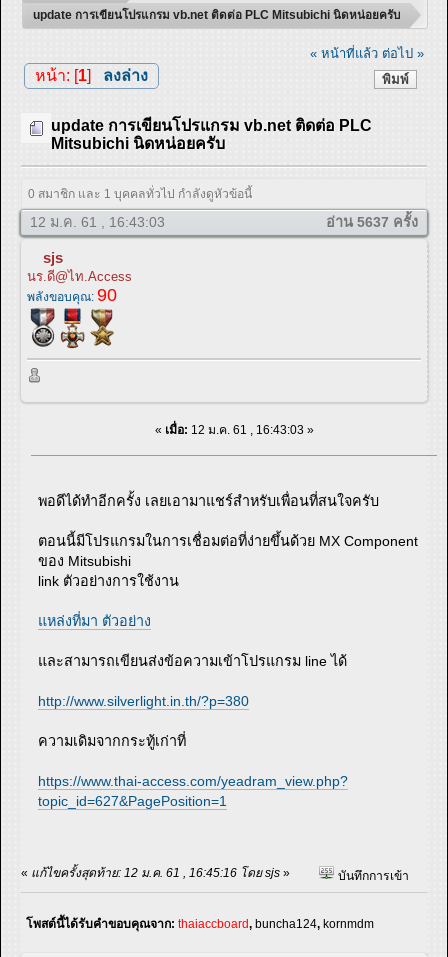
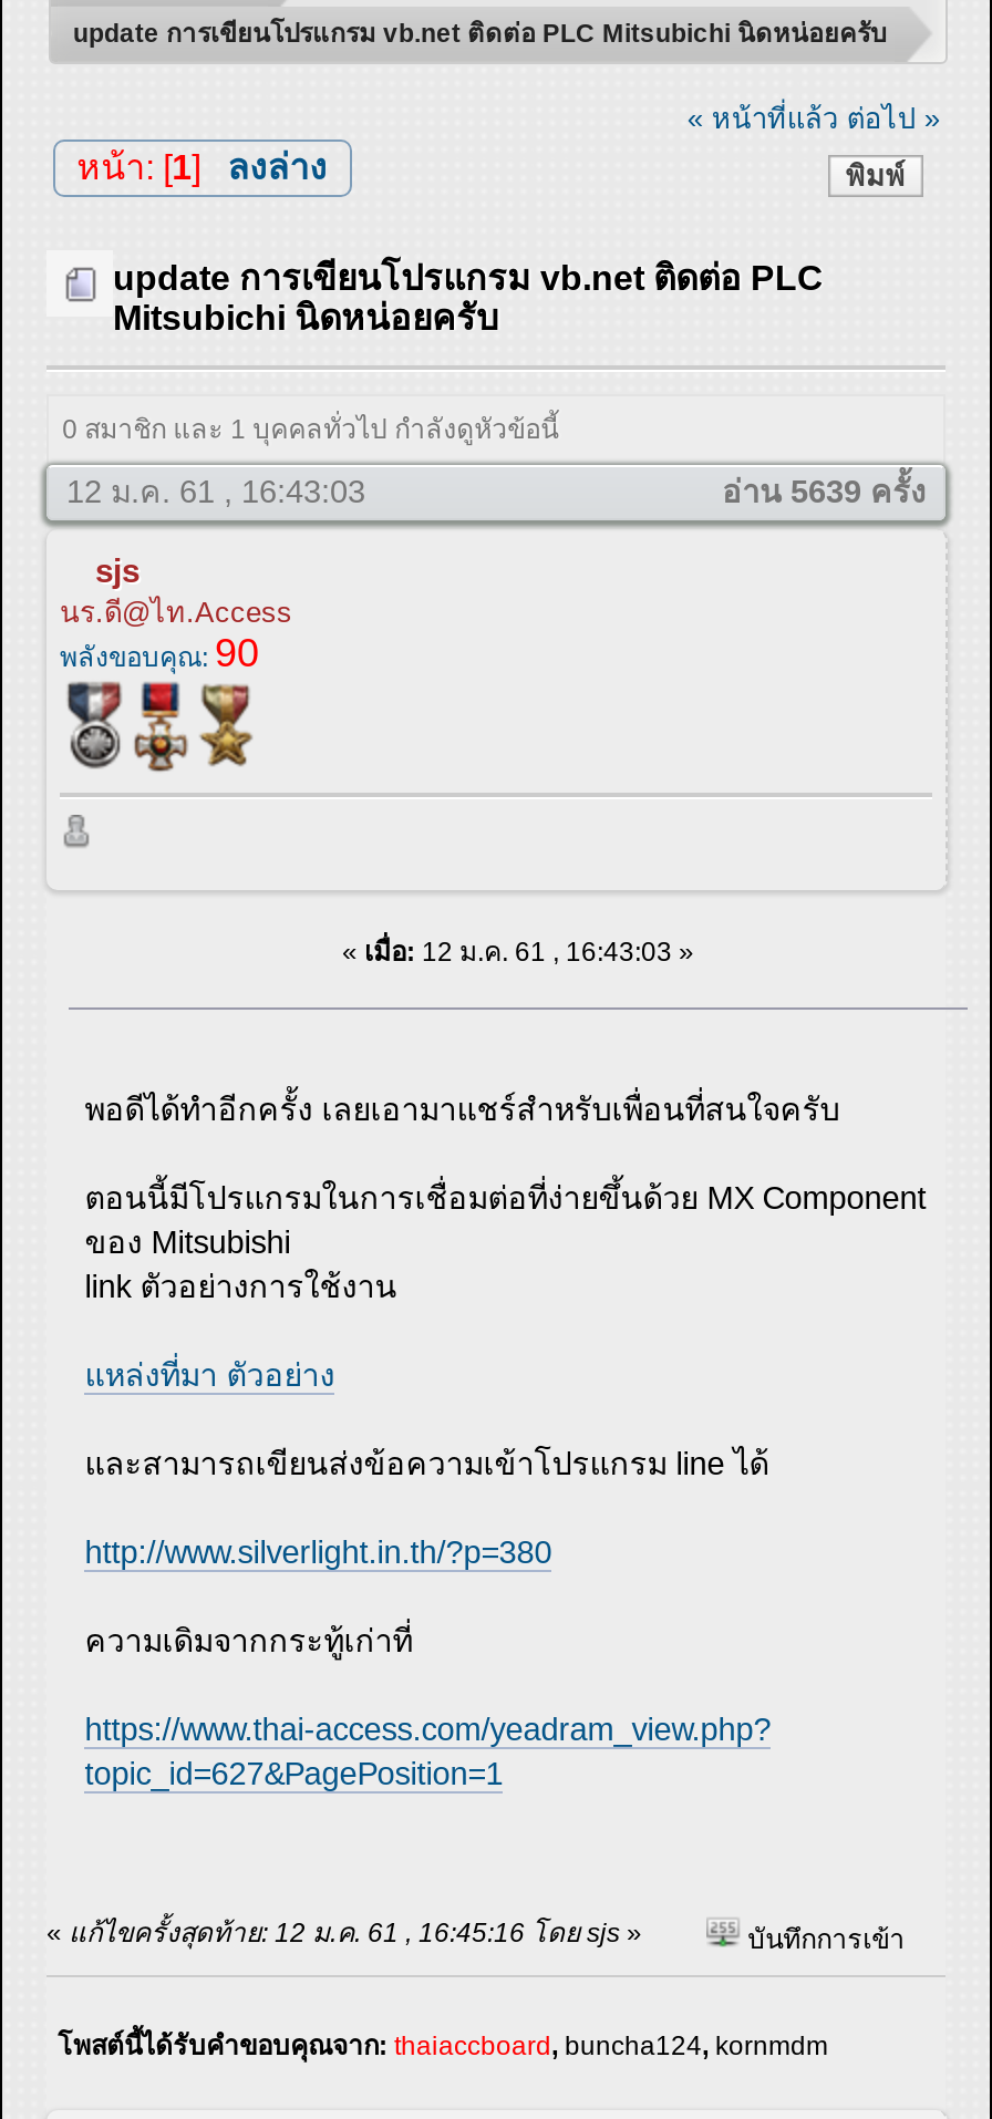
- อ่าน 5637 ครั้ง
+ อ่าน 5639 ครั้ง
